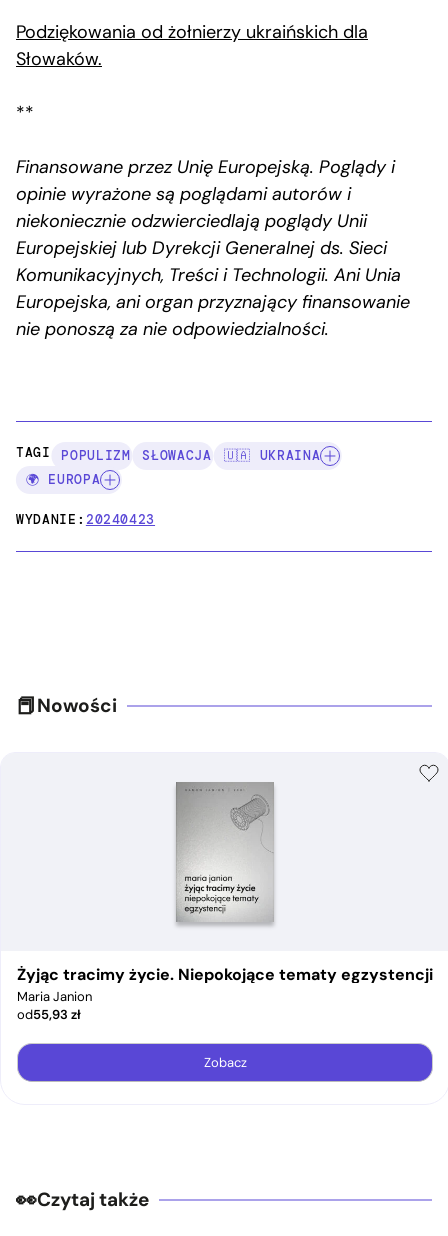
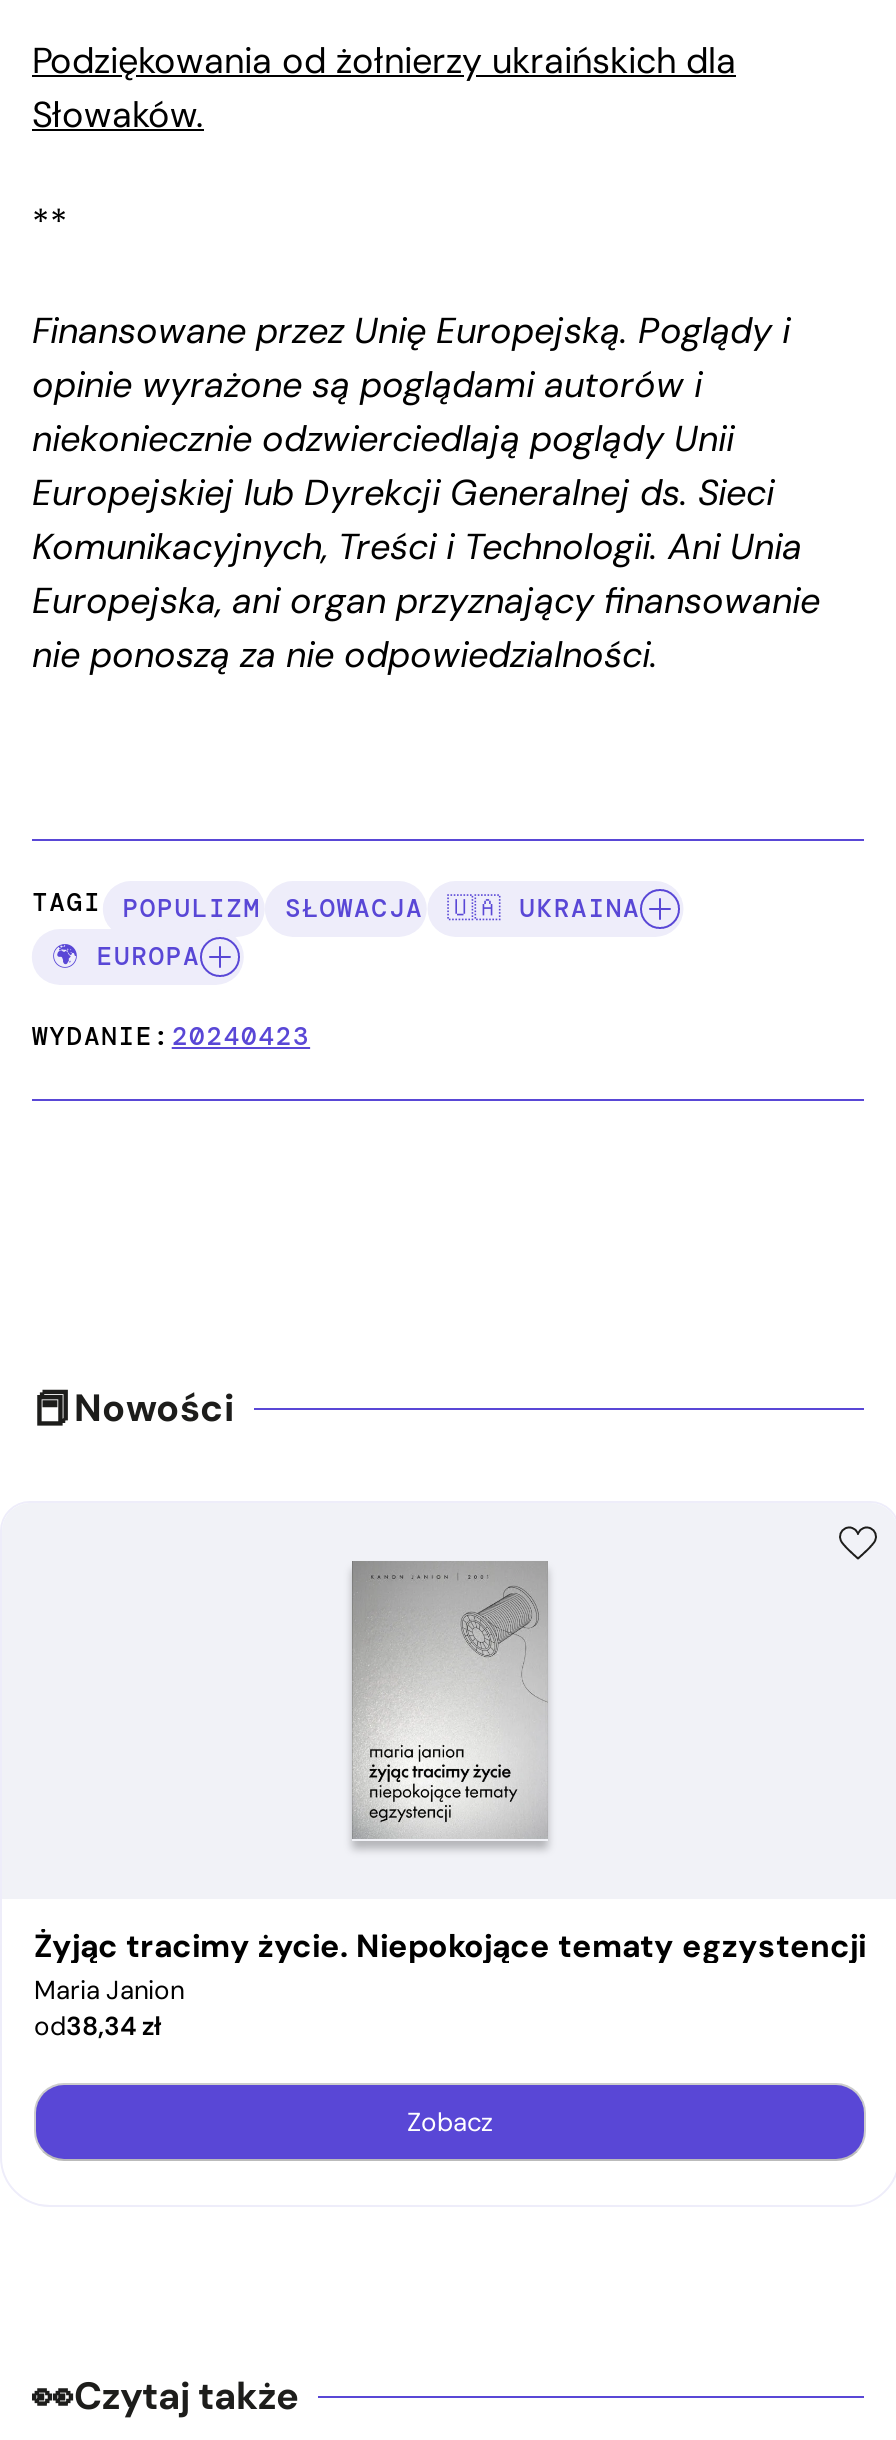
- od55,93 zł
+ od38,34 zł
